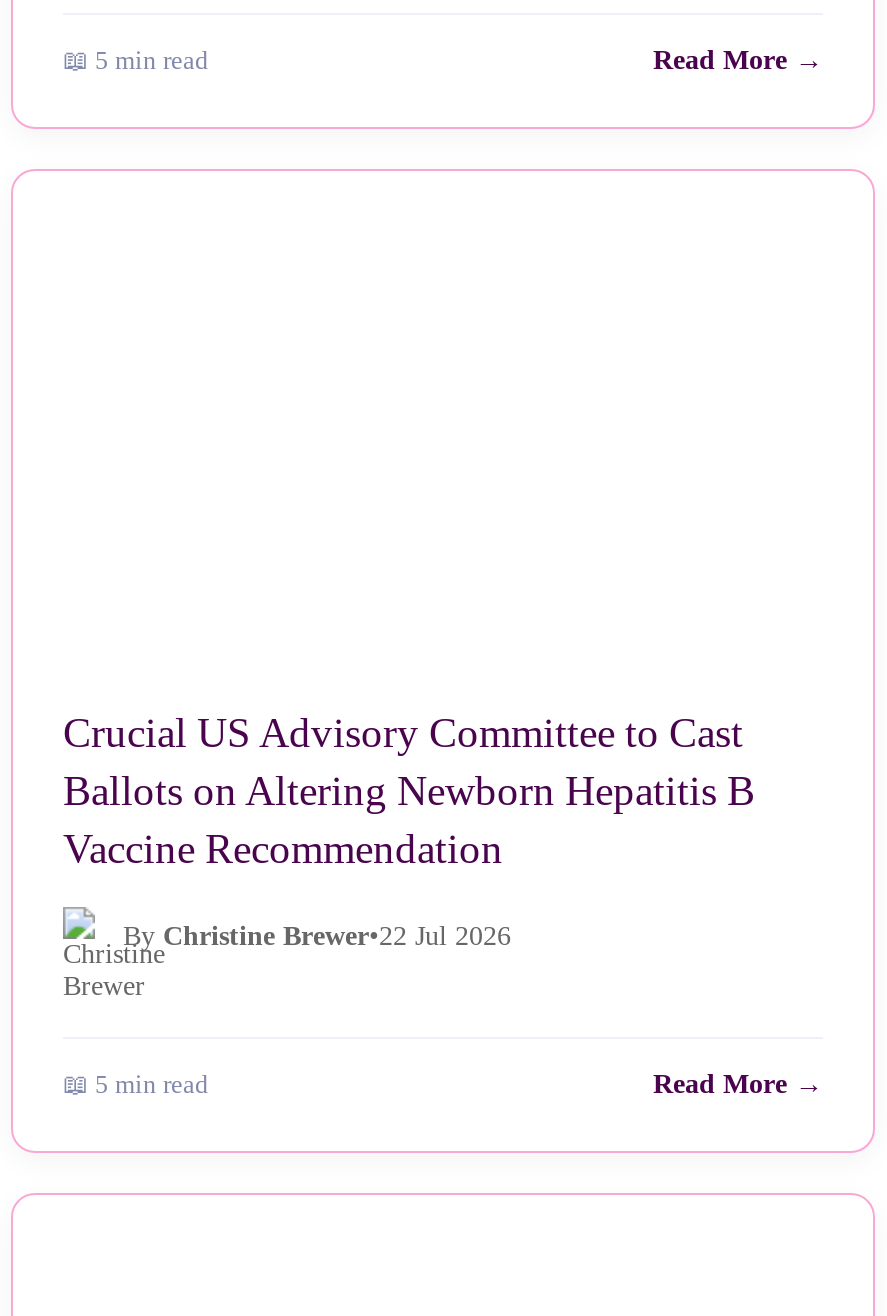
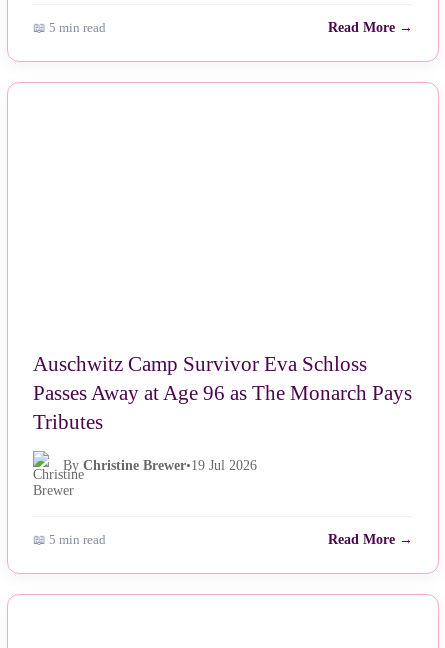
- Crucial US Advisory Committee to Cast
- Ballots on Altering Newborn Hepatitis B
- Vaccine Recommendation
+ Auschwitz Camp Survivor Eva Schloss
+ Passes Away at Age 96 as The Monarch Pays
+ Tributes

- By Christine Brewer•22 Jul 2026
+ By Christine Brewer•19 Jul 2026
